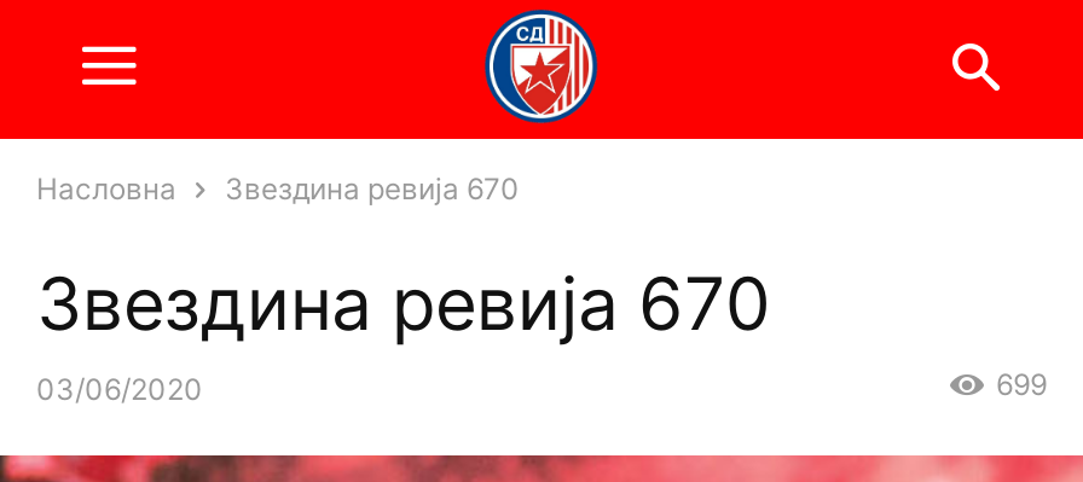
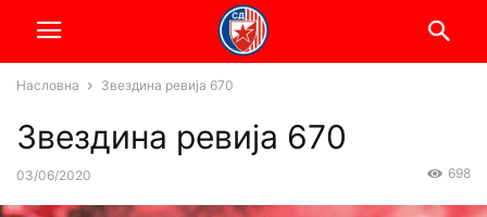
- 699
+ 698
